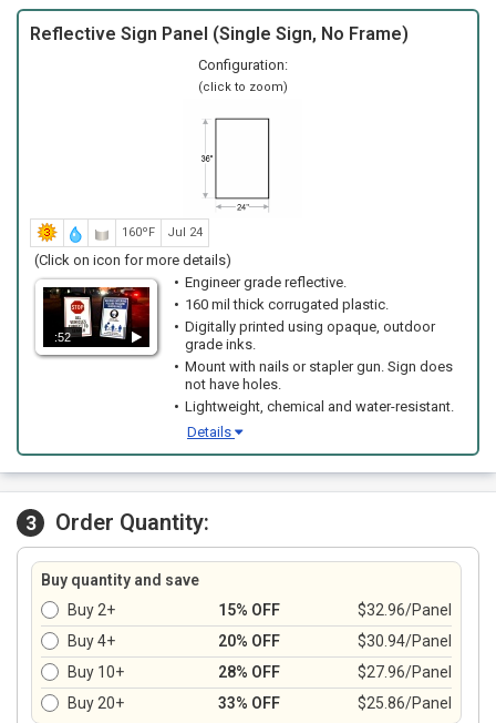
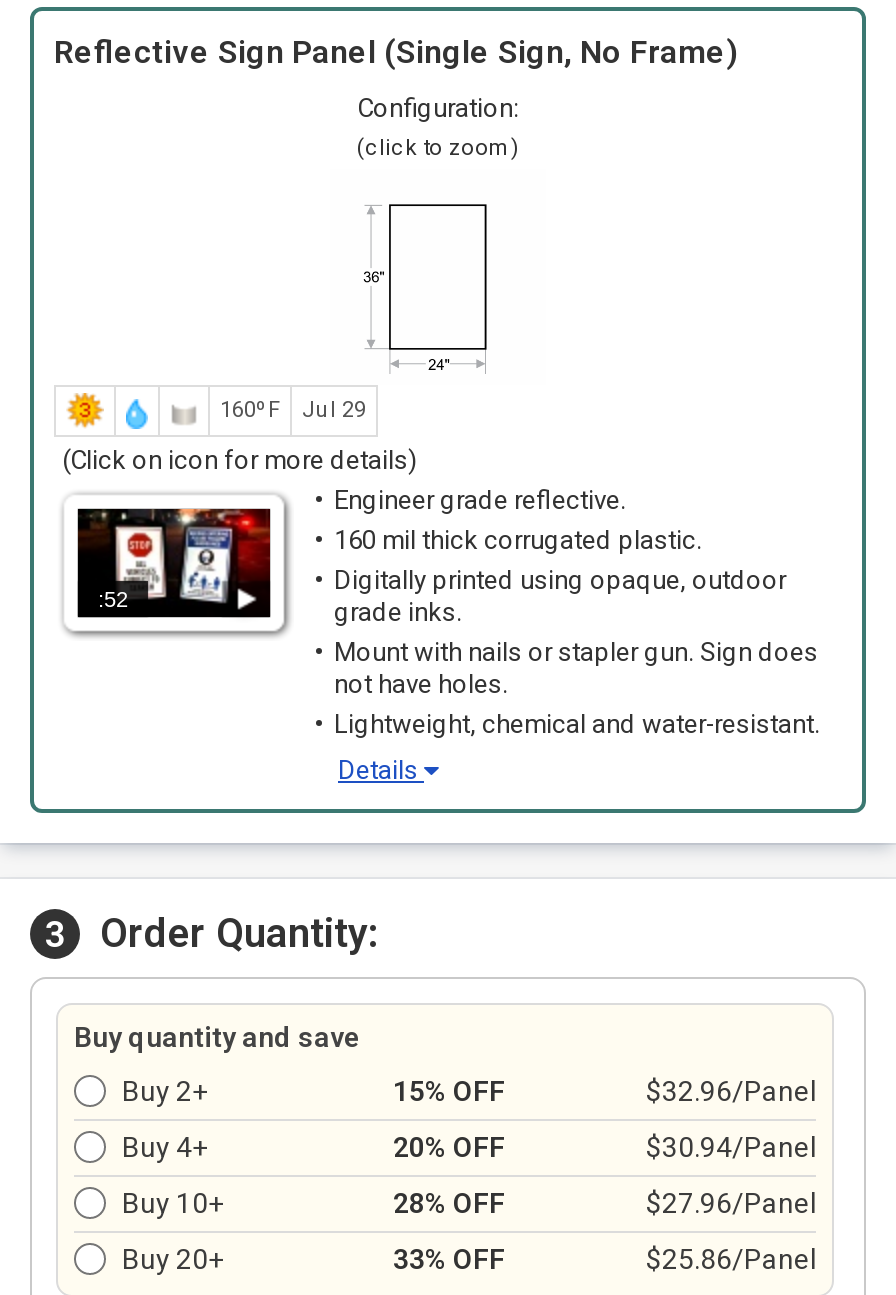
- 160ºF Jul 24
+ 160ºF Jul 29
